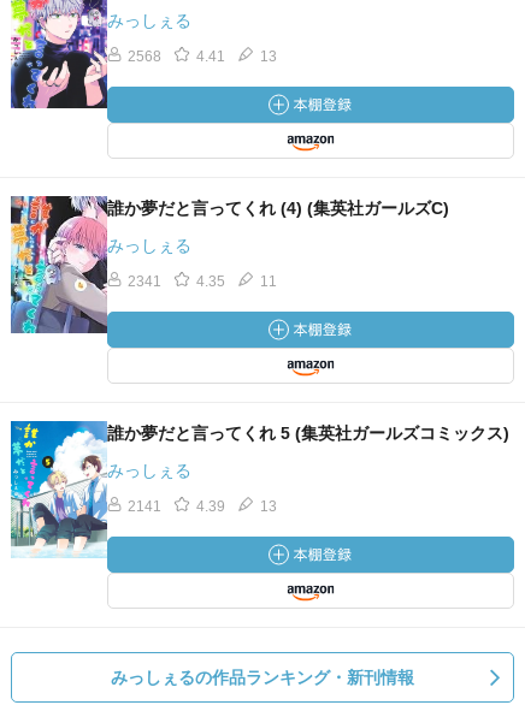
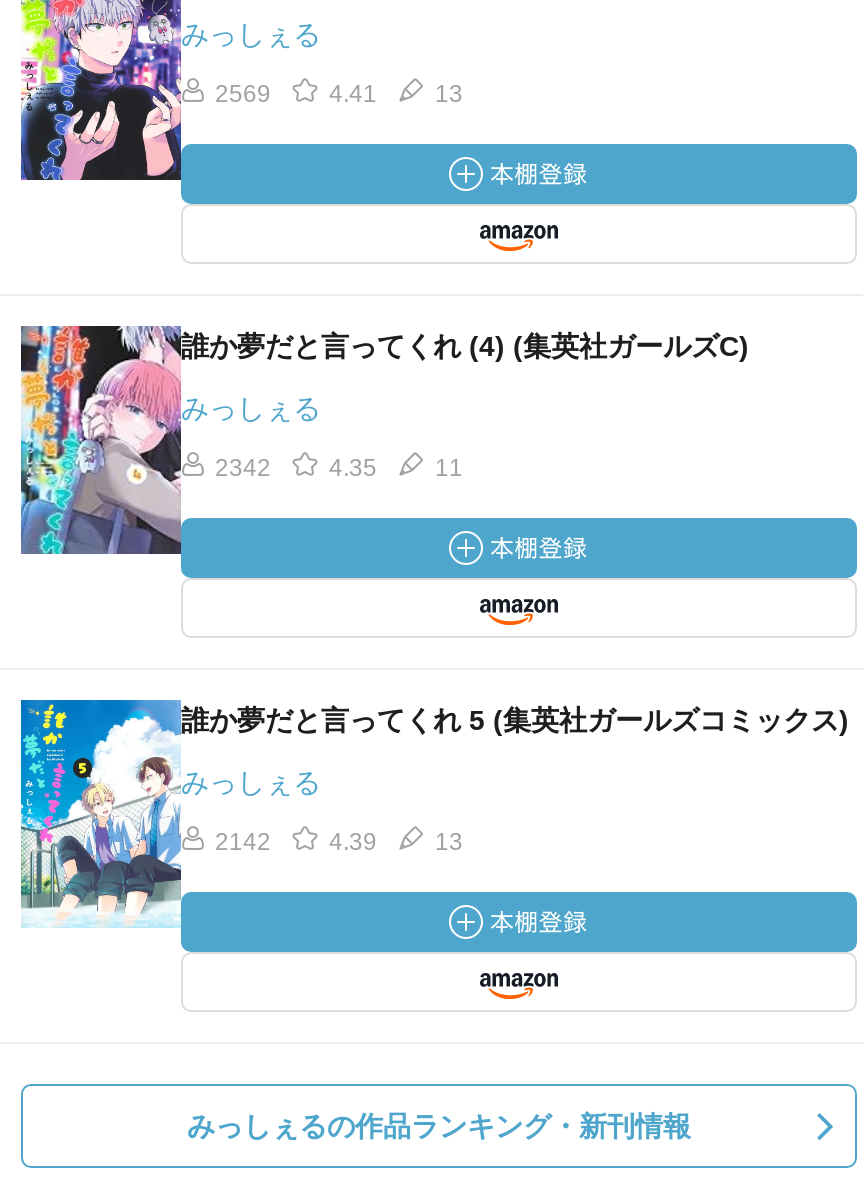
- 2568
+ 2569

- 2341
+ 2342

- 2141
+ 2142
